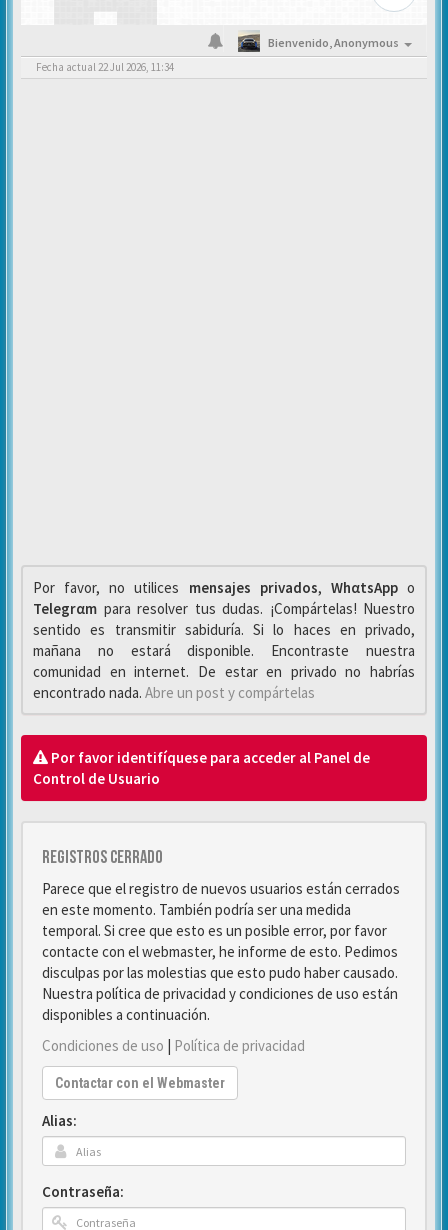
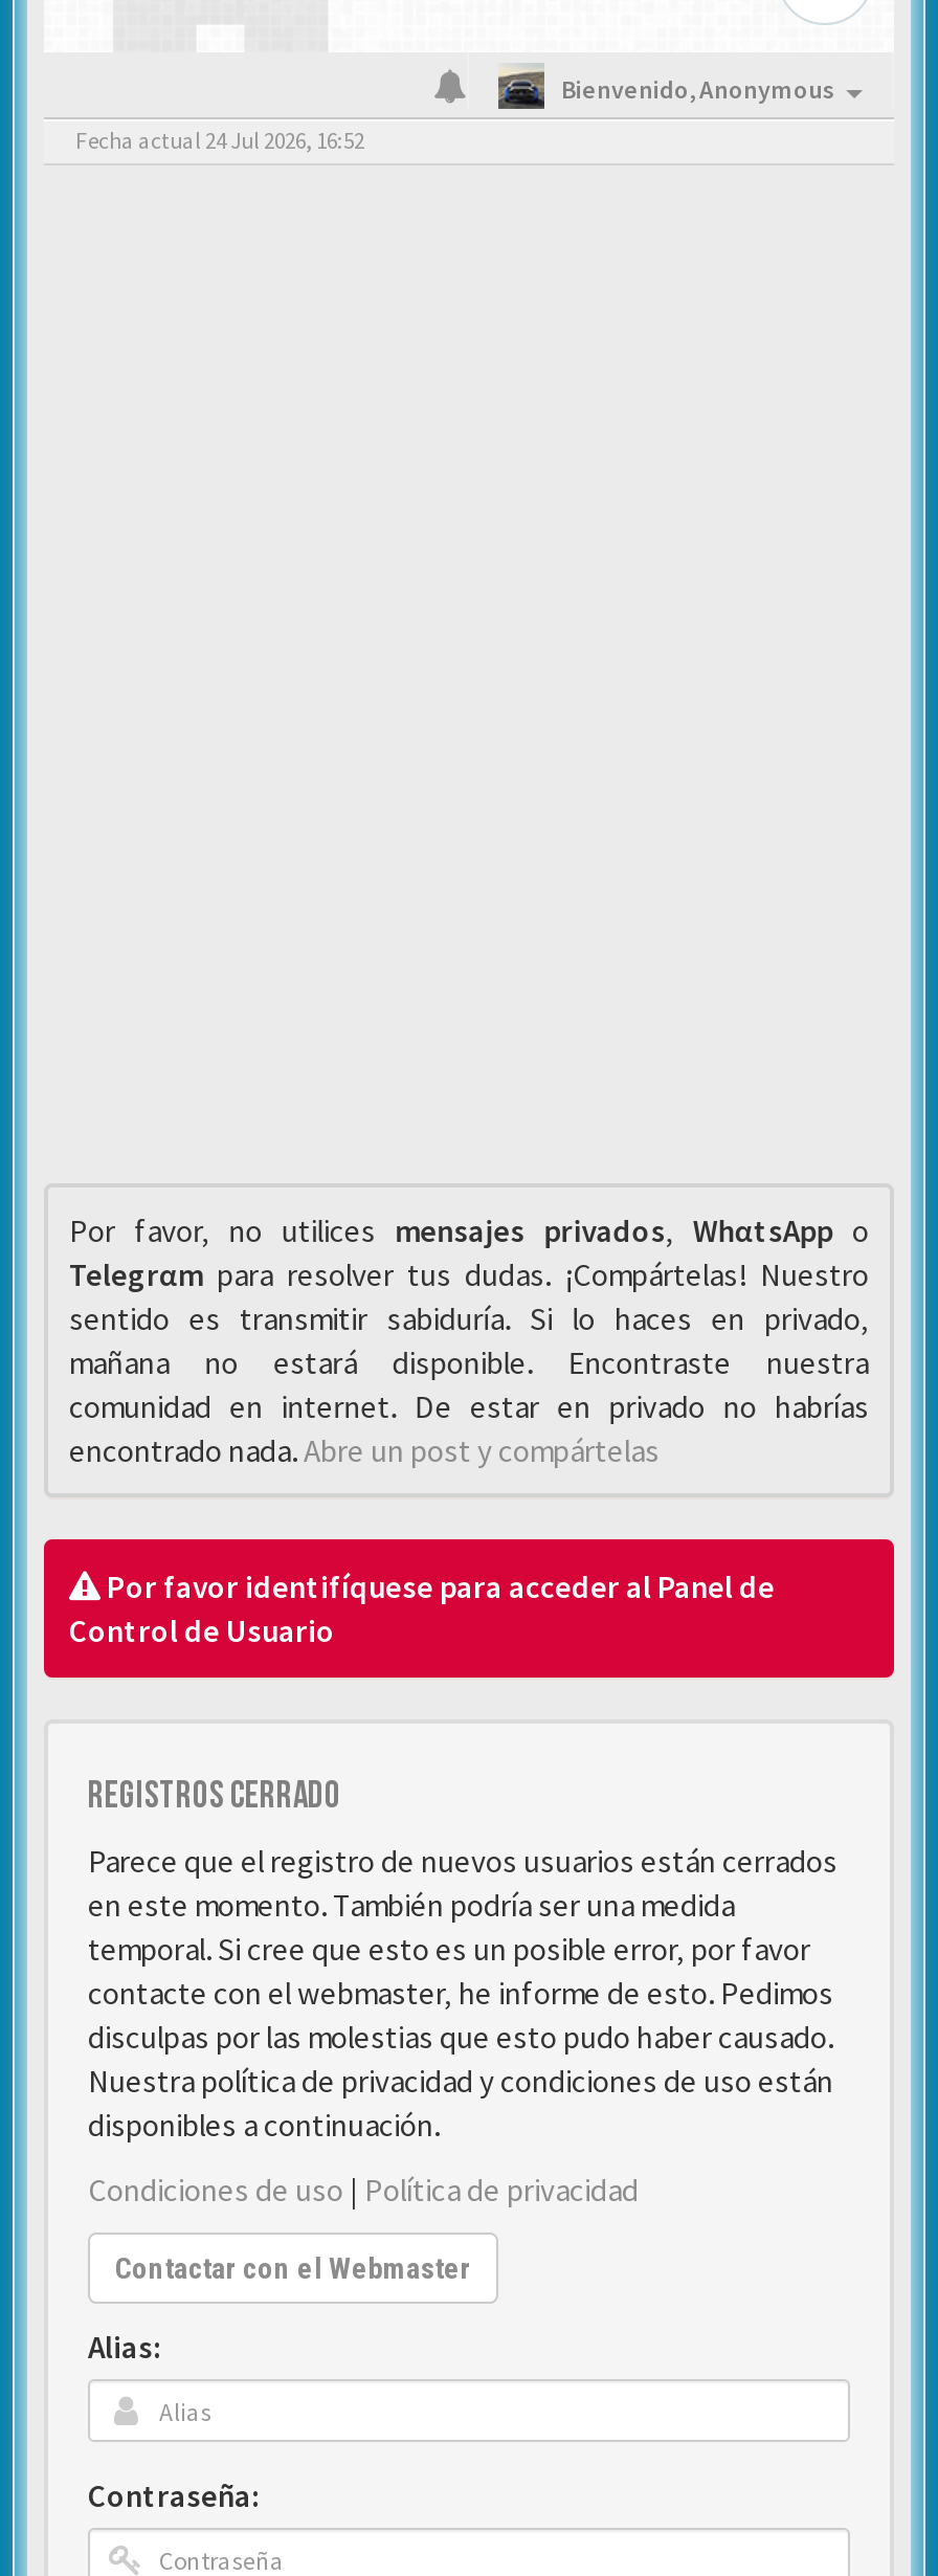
- Fecha actual 22 Jul 2026, 11:34
+ Fecha actual 24 Jul 2026, 16:52
